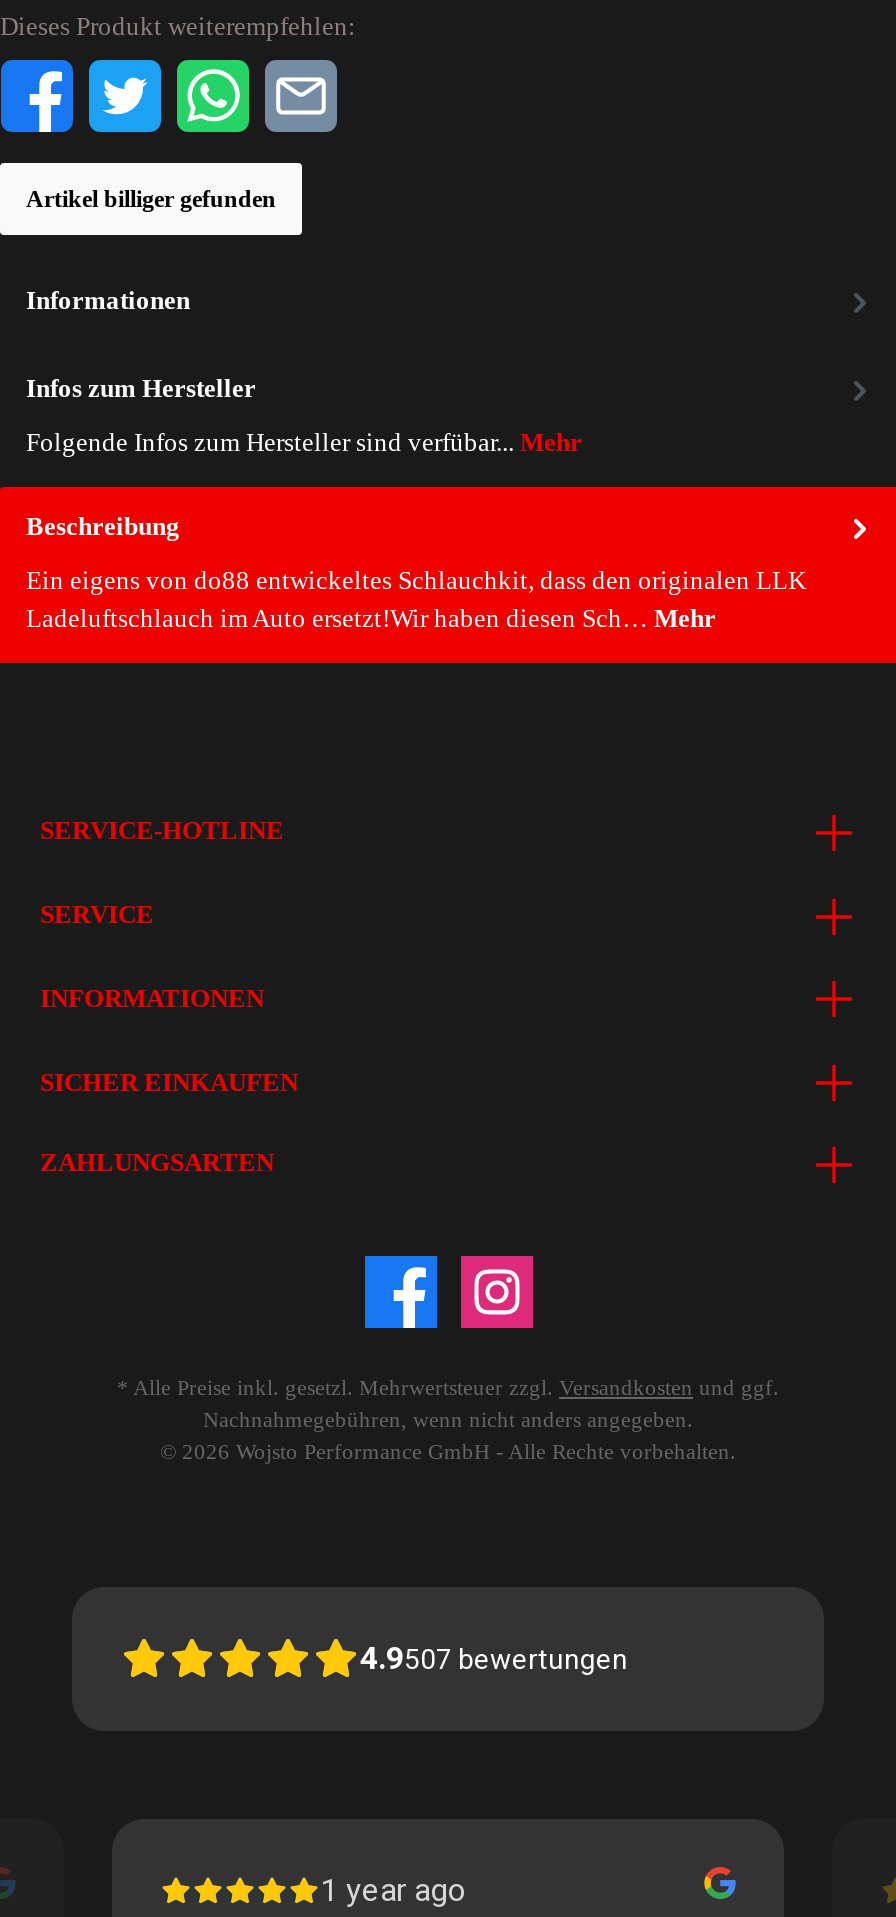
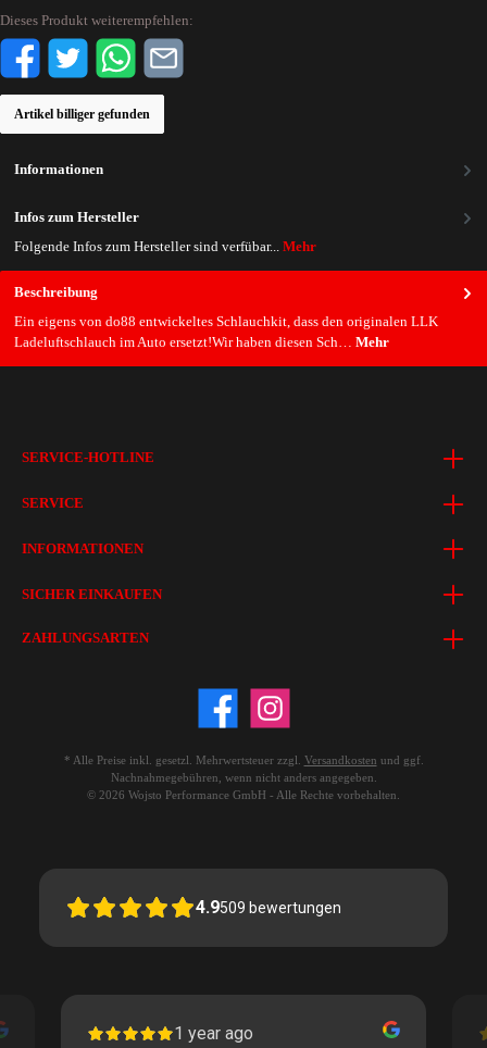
- 4.9507 bewertungen
+ 4.9509 bewertungen
